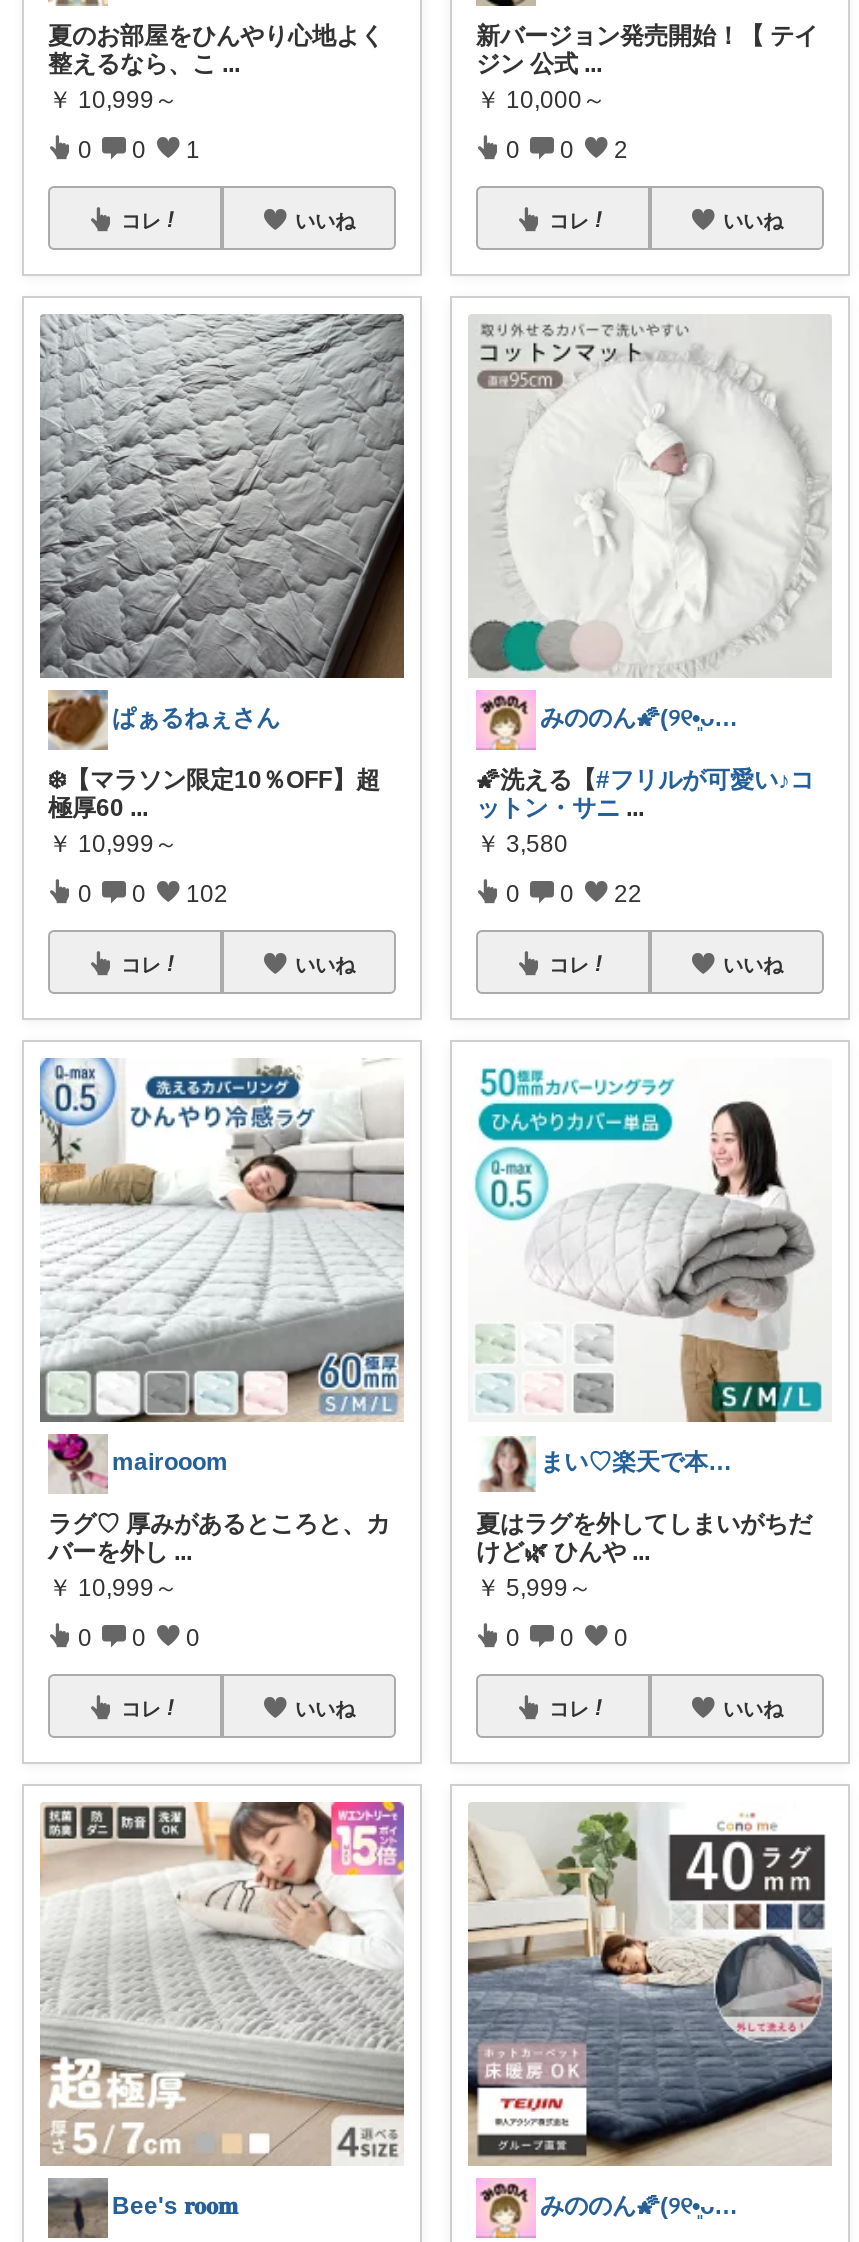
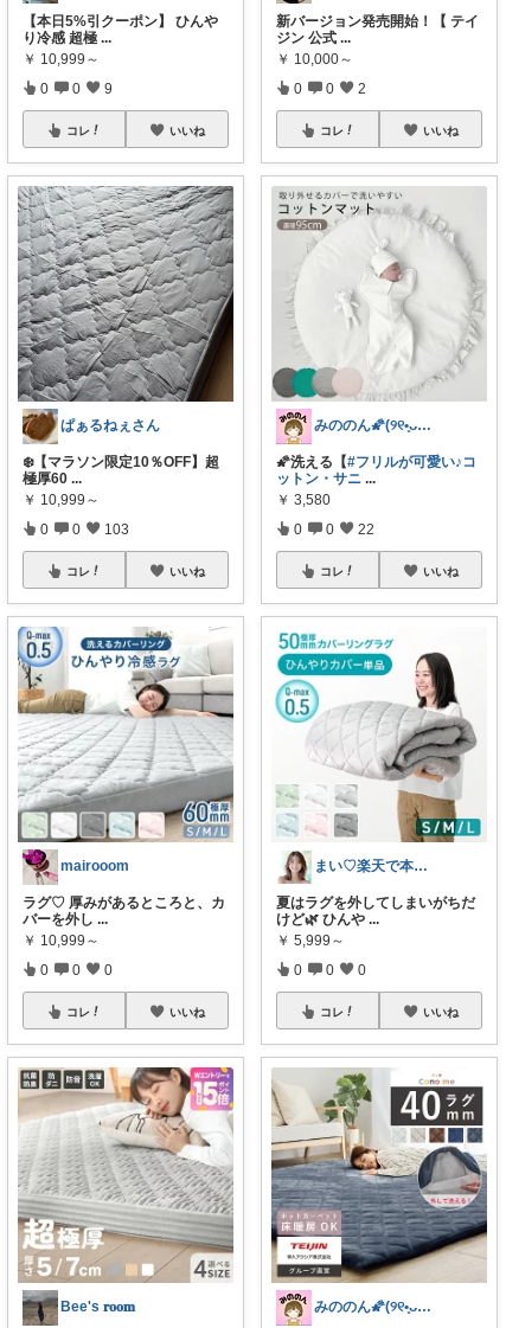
- 夏のお部屋をひんやり心地よく
- 整えるなら、こ ...
+ 【本日5%引クーポン】 ひんや
+ り冷感 超極 ...

- 0 0 1
+ 0 0 9

- 0 0 102
+ 0 0 103
